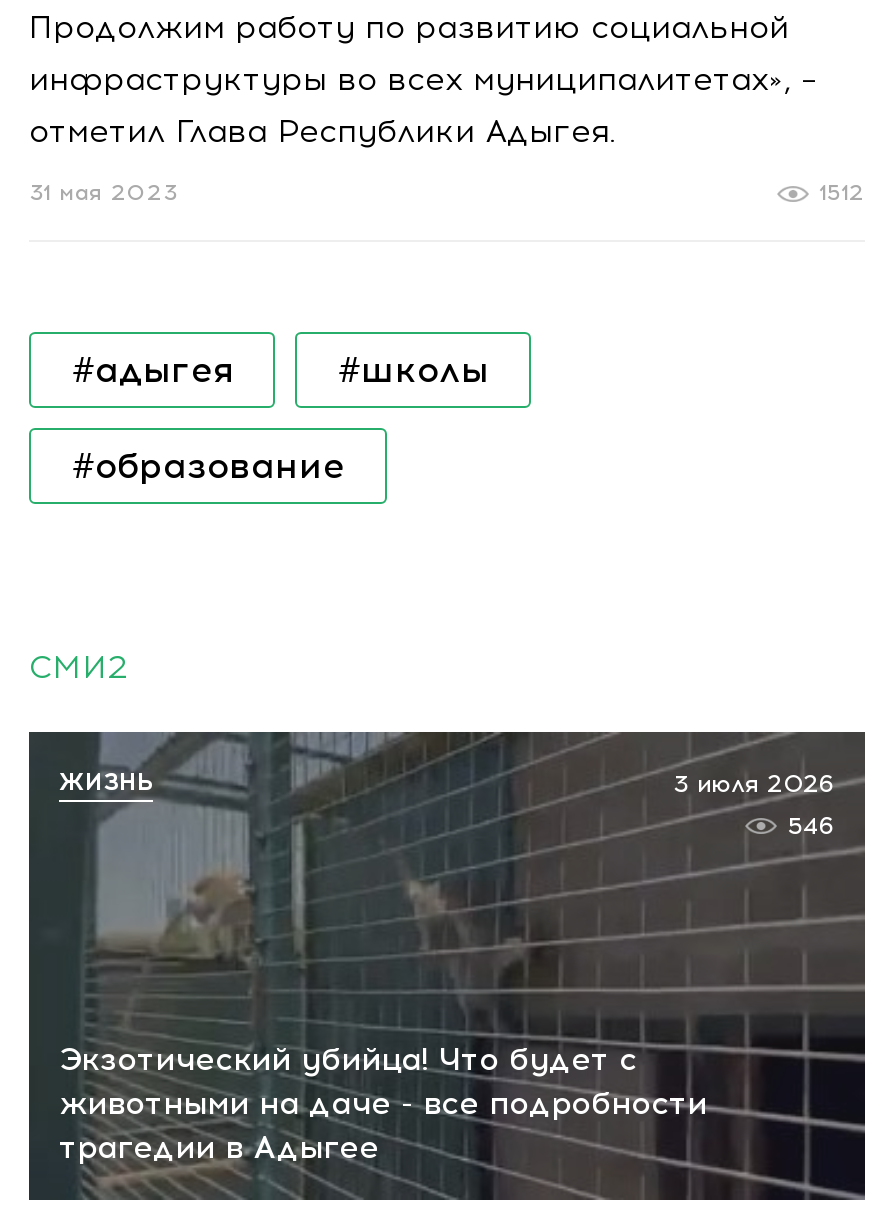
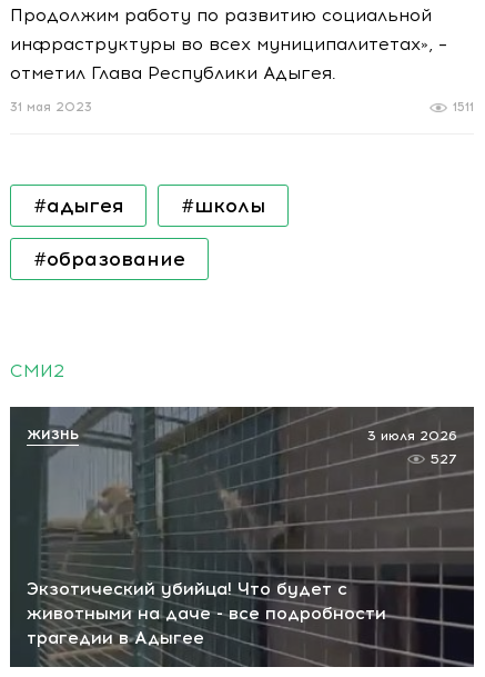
- 1512
+ 1511

- 546
+ 527
